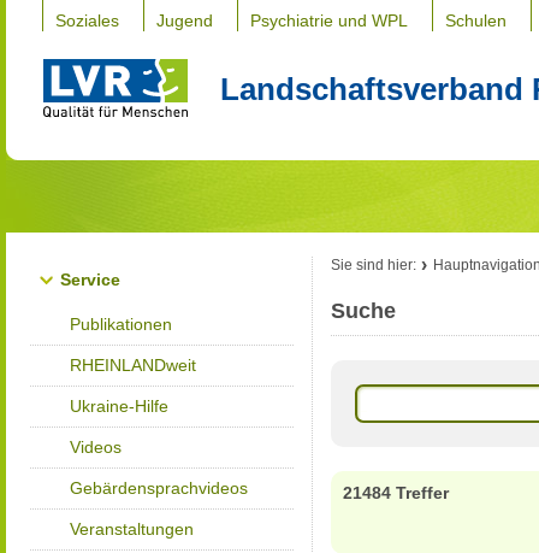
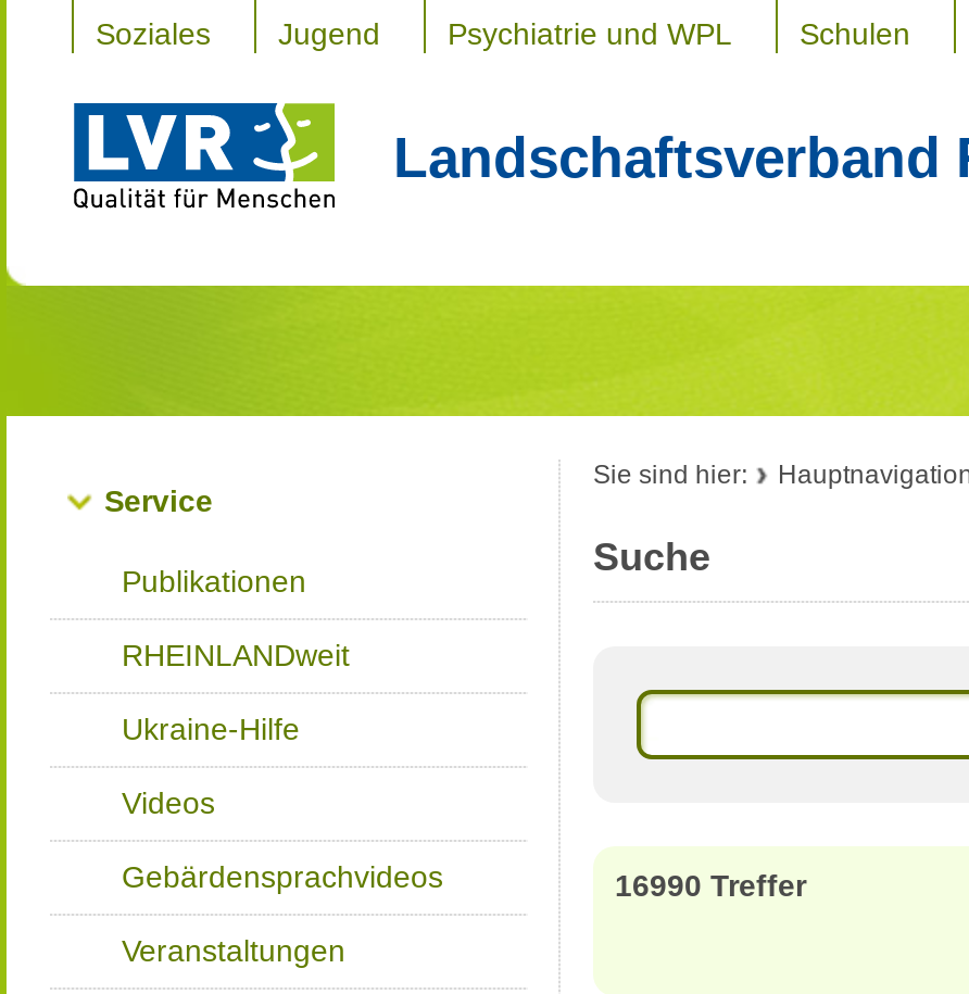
- 21484 Treffer
+ 16990 Treffer
